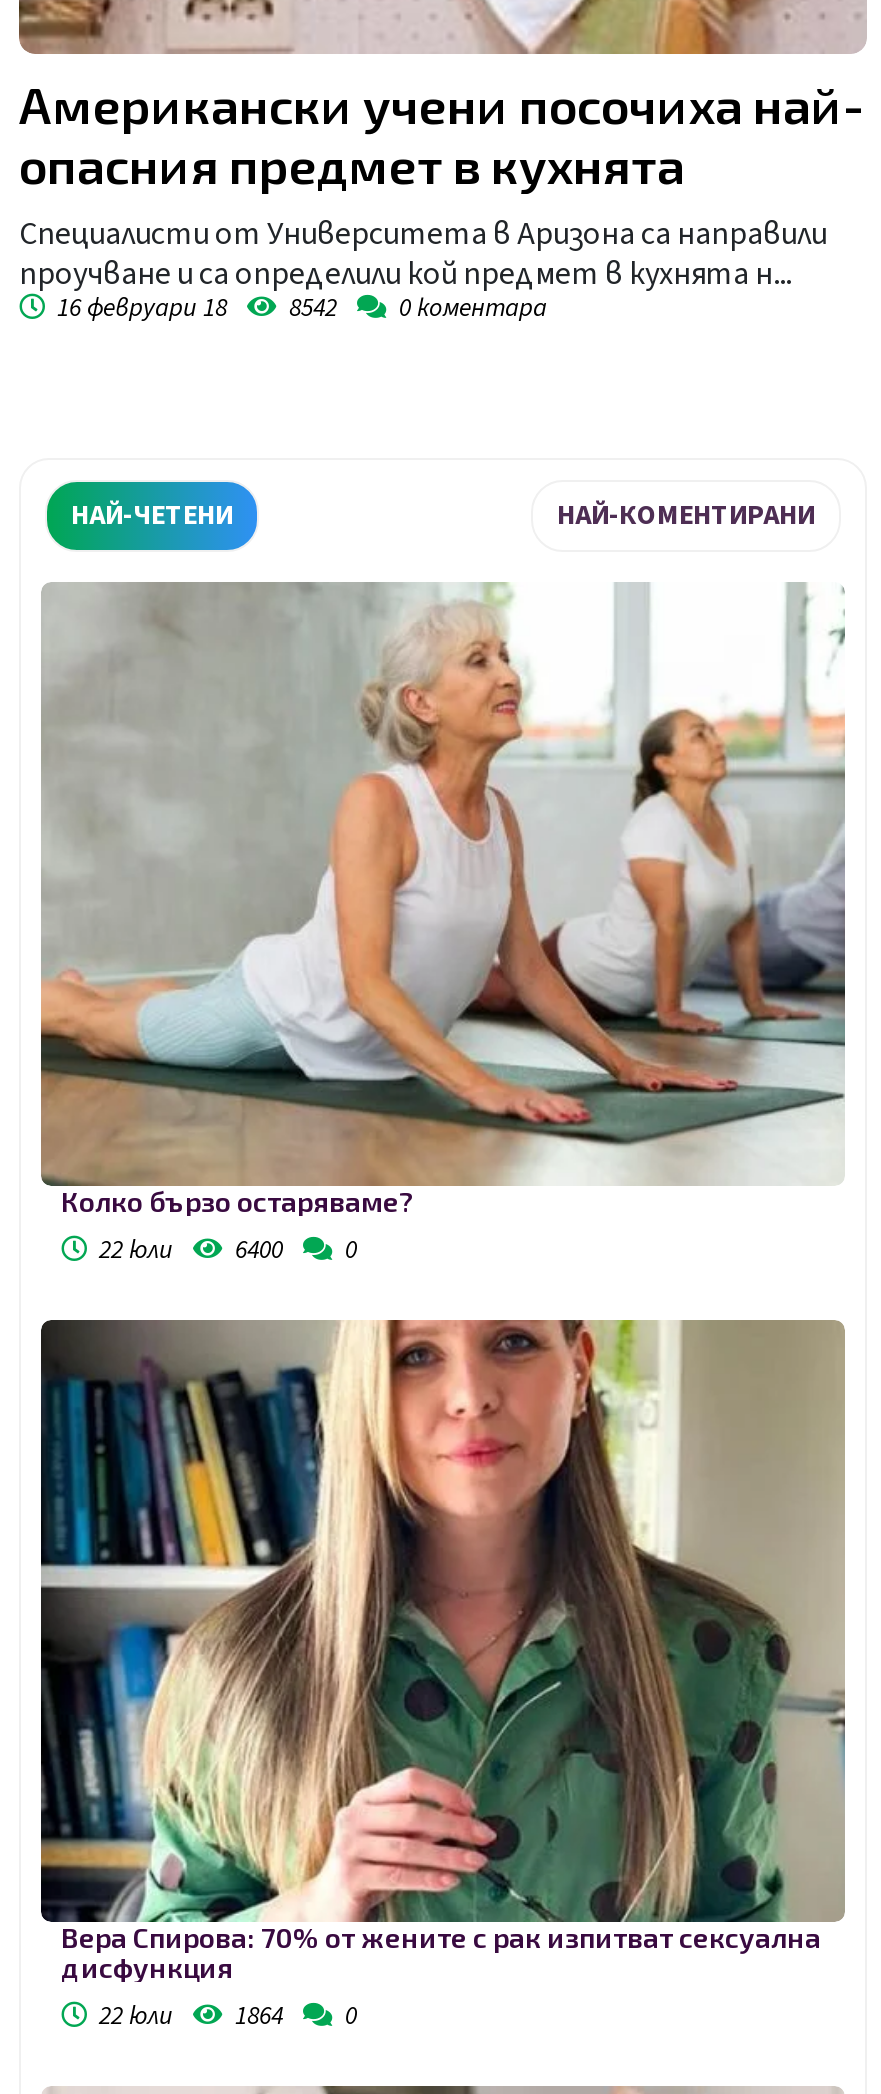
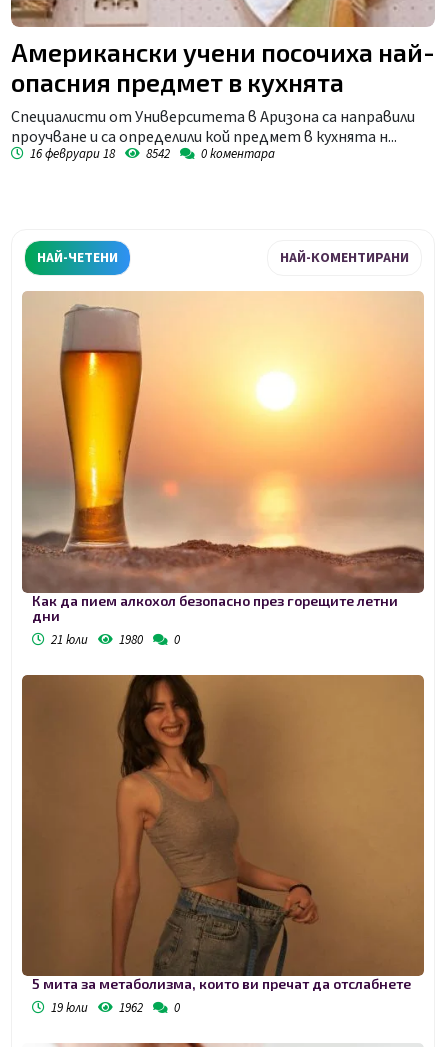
- [image]
- Колко бързо остаряваме?
- 22 юли
- 6400
+ [image]
+ Как да пием алкохол безопасно през горещите летни
+ дни
+ 21 юли
+ 1980

- [image]
- Вера Спирова: 70% от жените с рак изпитват сексуална
- дисфункция
- 22 юли
- 1864
+ [image]
+ 5 мита за метаболизма, които ви пречат да отслабнете
+ 19 юли
+ 1962
